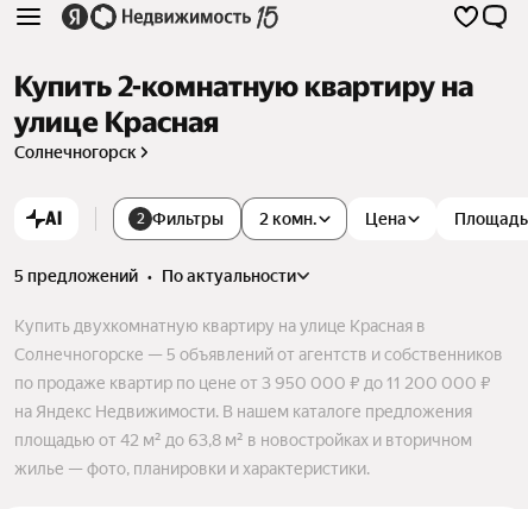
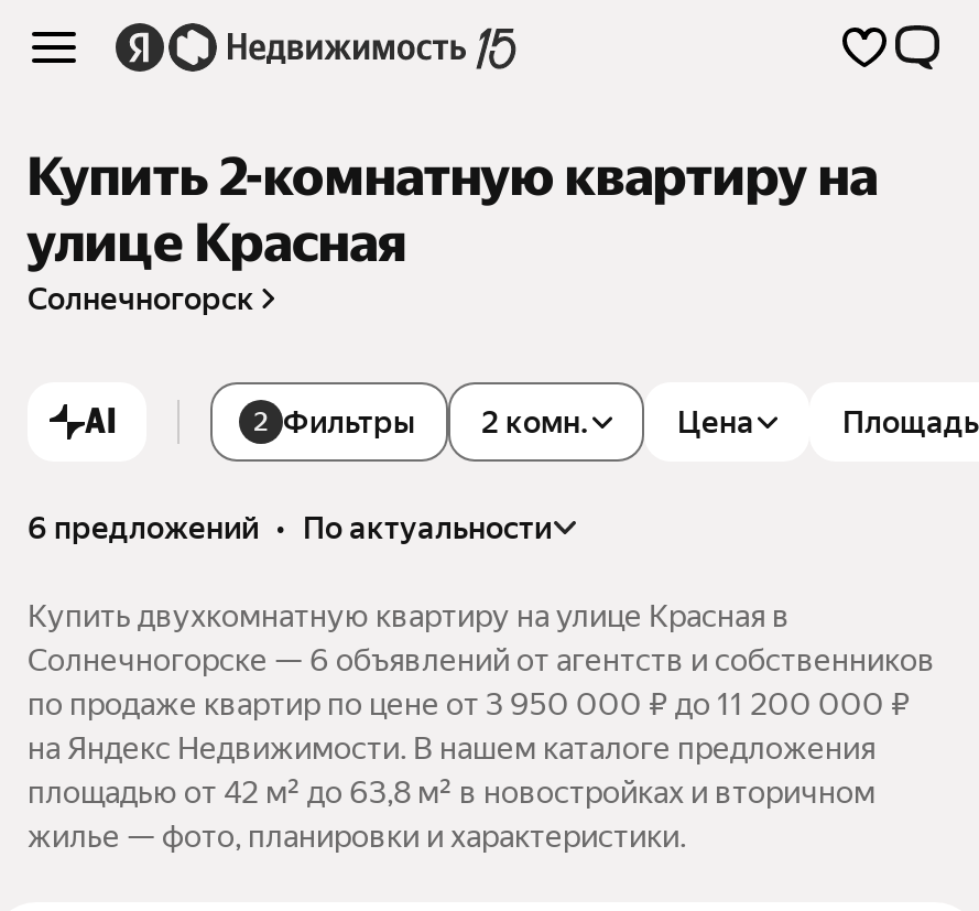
- 5 предложений • по актуальности
+ 6 предложений • по актуальности

- Солнечногорске — 5 объявлений от агентств и собственников
+ Солнечногорске — 6 объявлений от агентств и собственников
